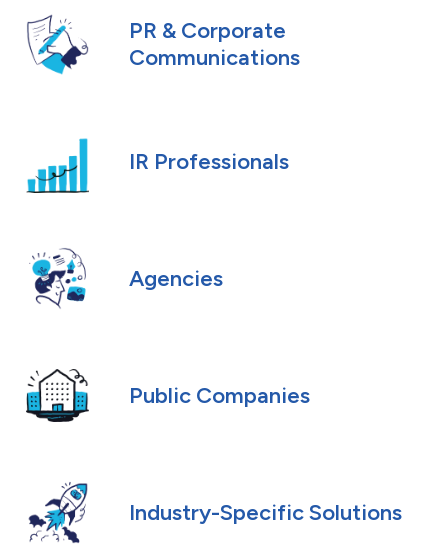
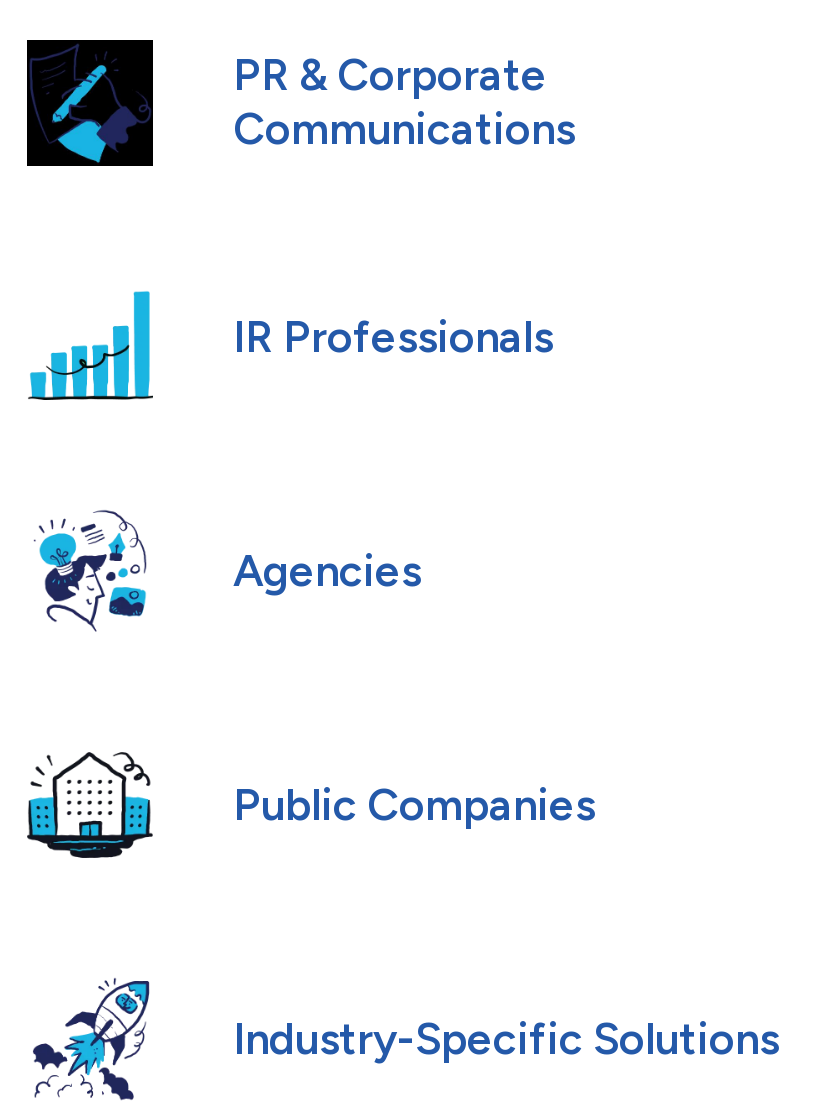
- [image]
+ [image]
